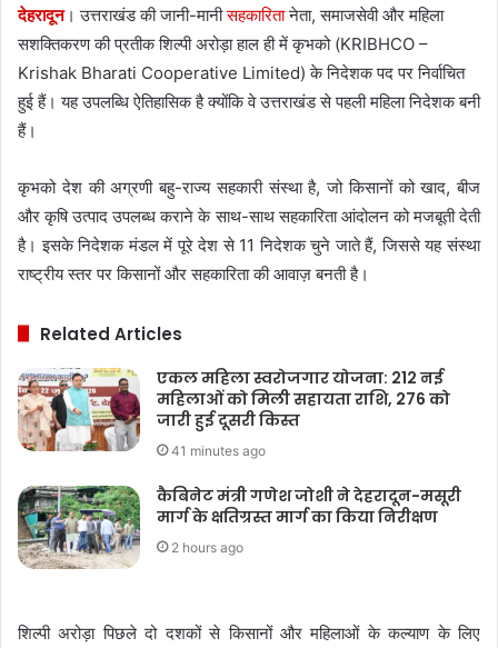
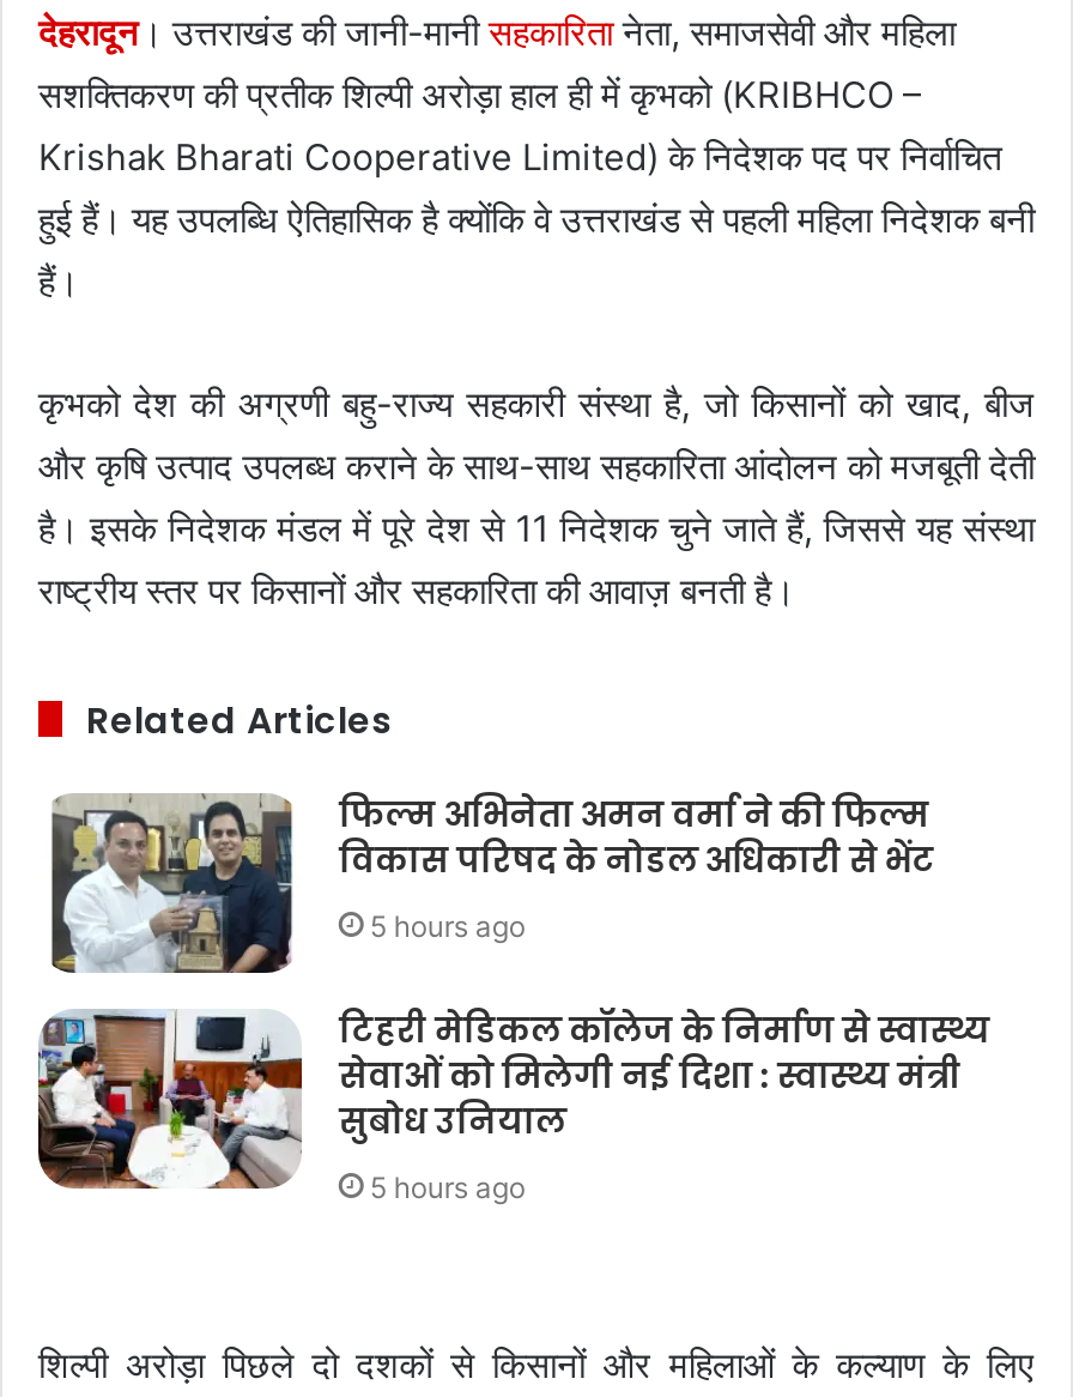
- [image]
- एकल महिला स्वरोजगार योजना: 212 नई
- महिलाओं को मिली सहायता राशि, 276 को
- जारी हुई दूसरी किस्त
+ [image]
+ फिल्म अभिनेता अमन वर्मा ने की फिल्म
+ विकास परिषद के नोडल अधिकारी से भेंट

- 41 minutes ago
+ 5 hours ago

- [image]
- कैबिनेट मंत्री गणेश जोशी ने देहरादून-मसूरी
- मार्ग के क्षतिग्रस्त मार्ग का किया निरीक्षण
+ [image]
+ टिहरी मेडिकल कॉलेज के निर्माण से स्वास्थ्य
+ सेवाओं को मिलेगी नई दिशा : स्वास्थ्य मंत्री
+ सुबोध उनियाल

- 2 hours ago
+ 5 hours ago
